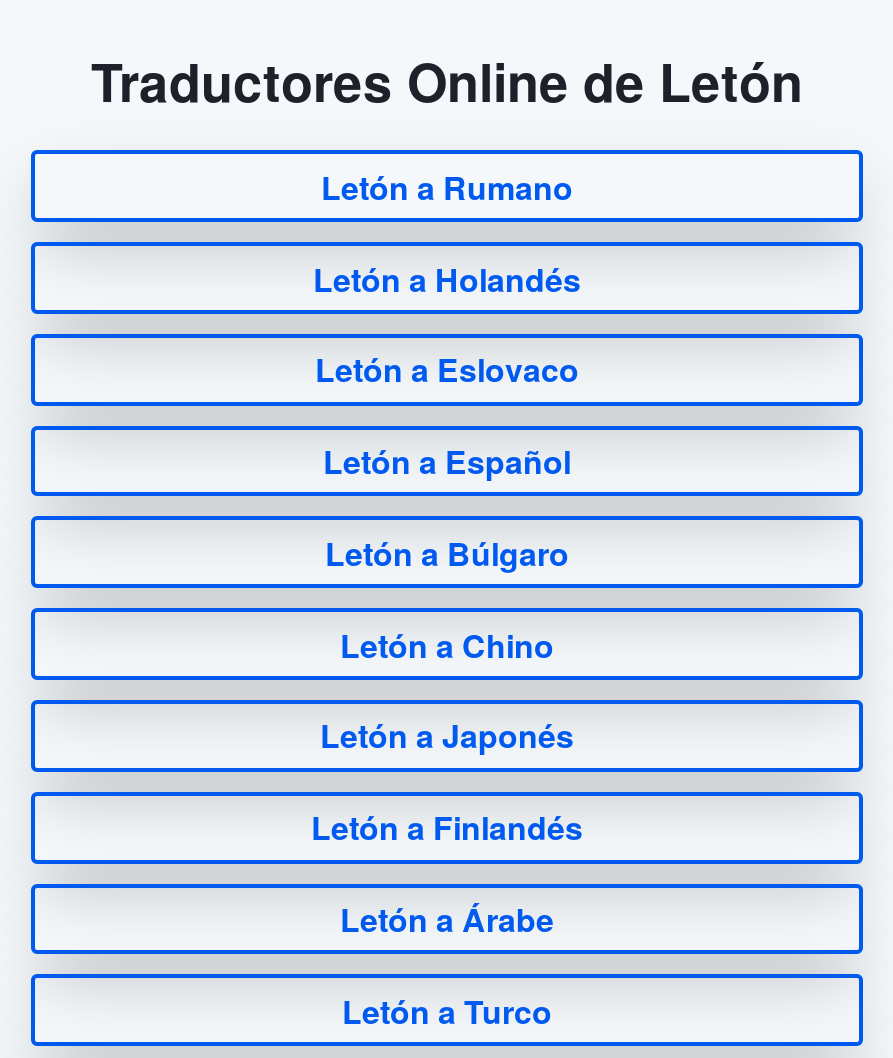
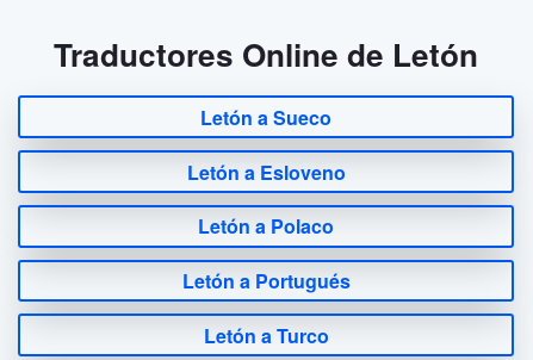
- Letón a Rumano
- Letón a Holandés
- Letón a Eslovaco
- Letón a Español
- Letón a Búlgaro
- Letón a Chino
- Letón a Japonés
- Letón a Finlandés
- Letón a Árabe
+ Letón a Sueco
+ Letón a Esloveno
+ Letón a Polaco
+ Letón a Portugués
